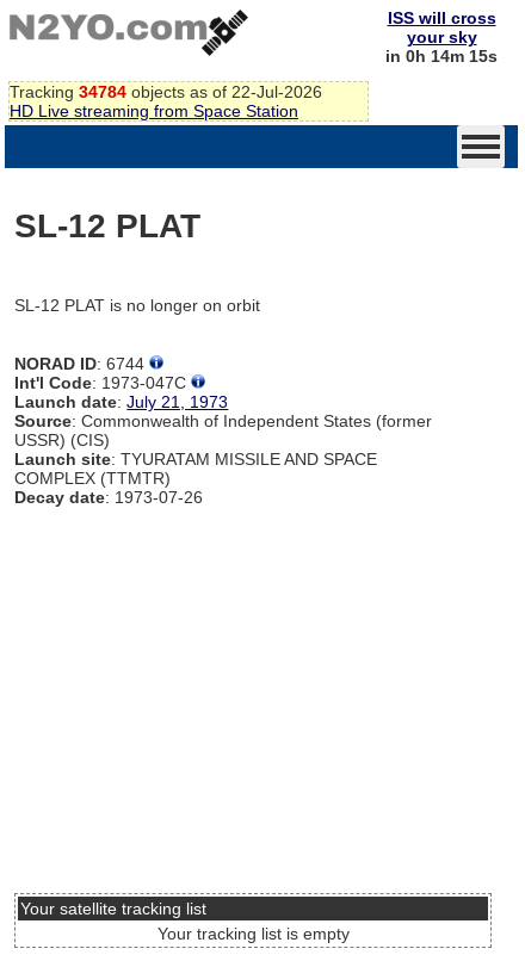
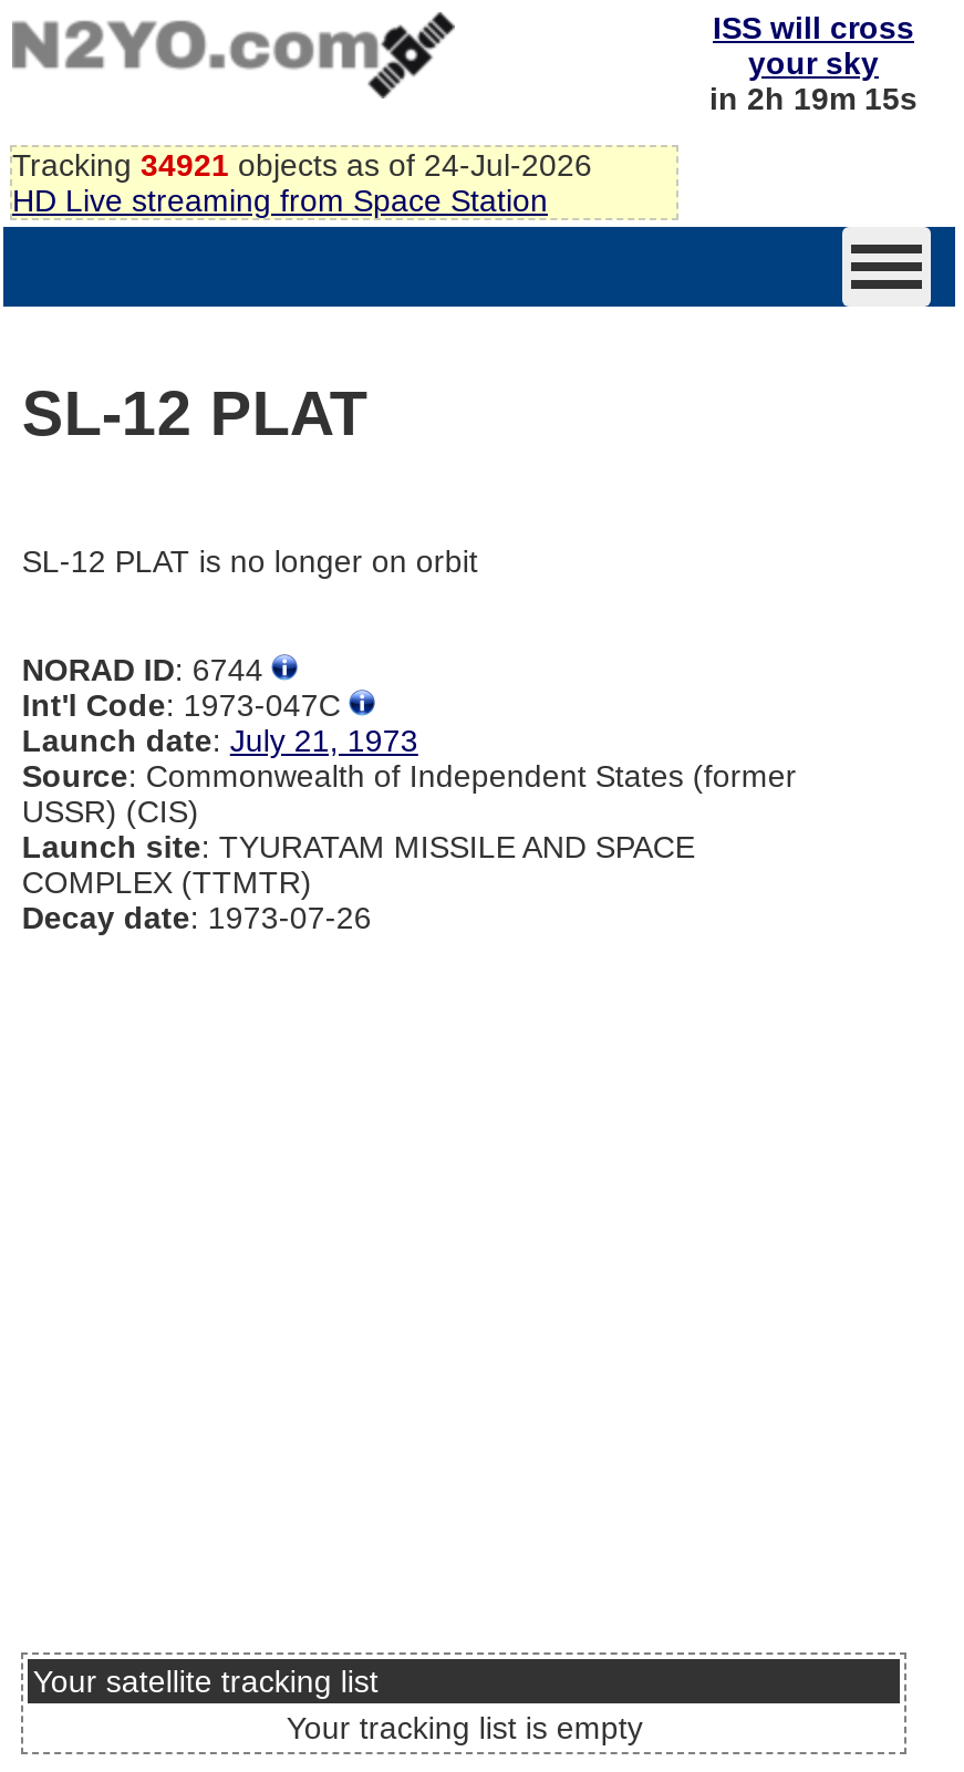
- in 0h 14m 15s
+ in 2h 19m 15s

- Tracking 34784 objects as of 22-Jul-2026
+ Tracking 34921 objects as of 24-Jul-2026
